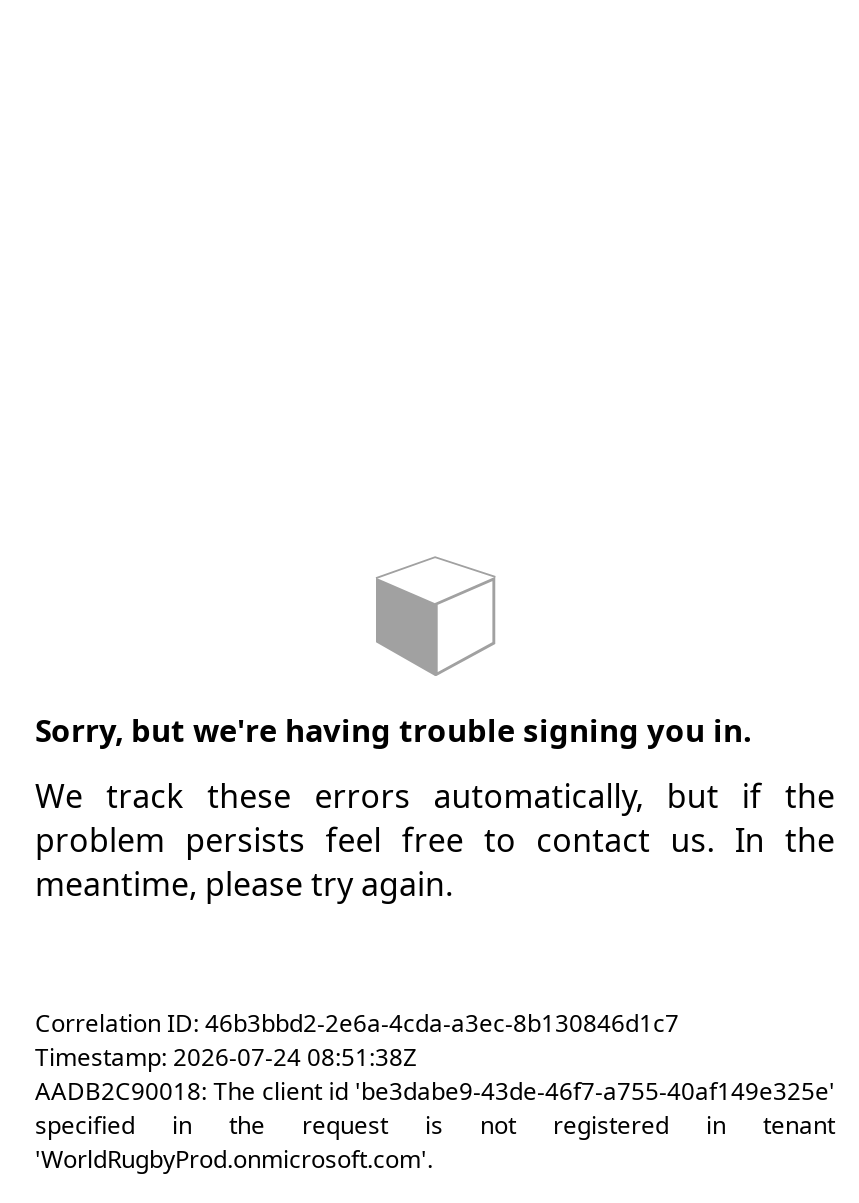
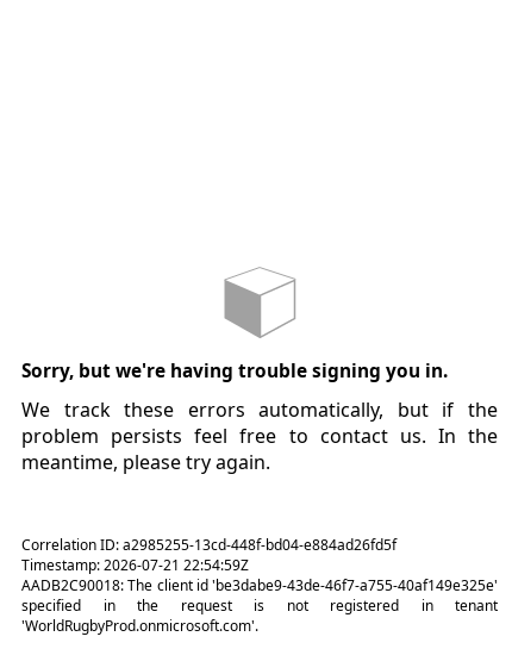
- Correlation ID: 46b3bbd2-2e6a-4cda-a3ec-8b130846d1c7
+ Correlation ID: a2985255-13cd-448f-bd04-e884ad26fd5f

- Timestamp: 2026-07-24 08:51:38Z
+ Timestamp: 2026-07-21 22:54:59Z
